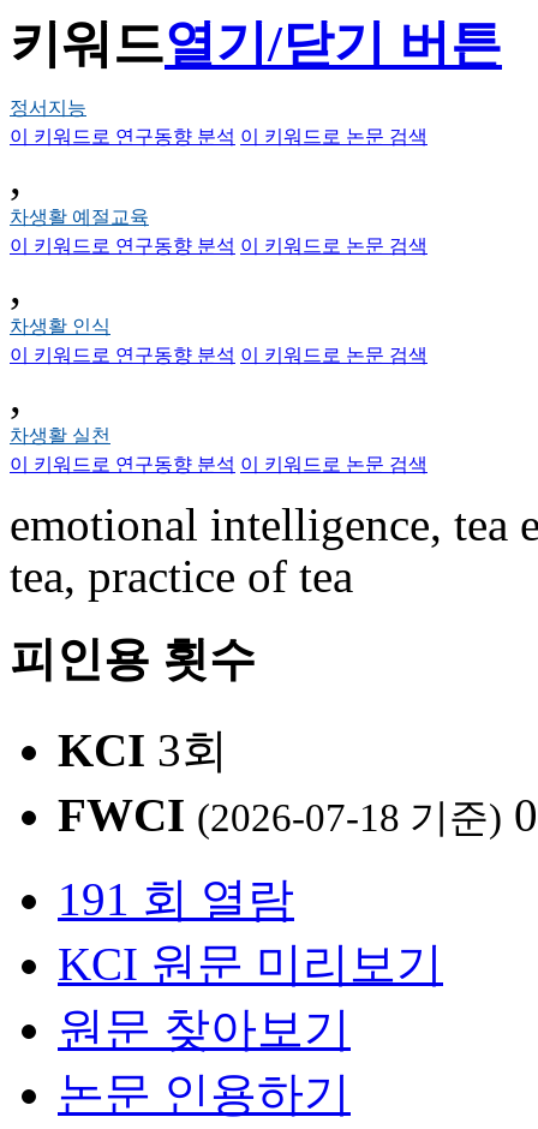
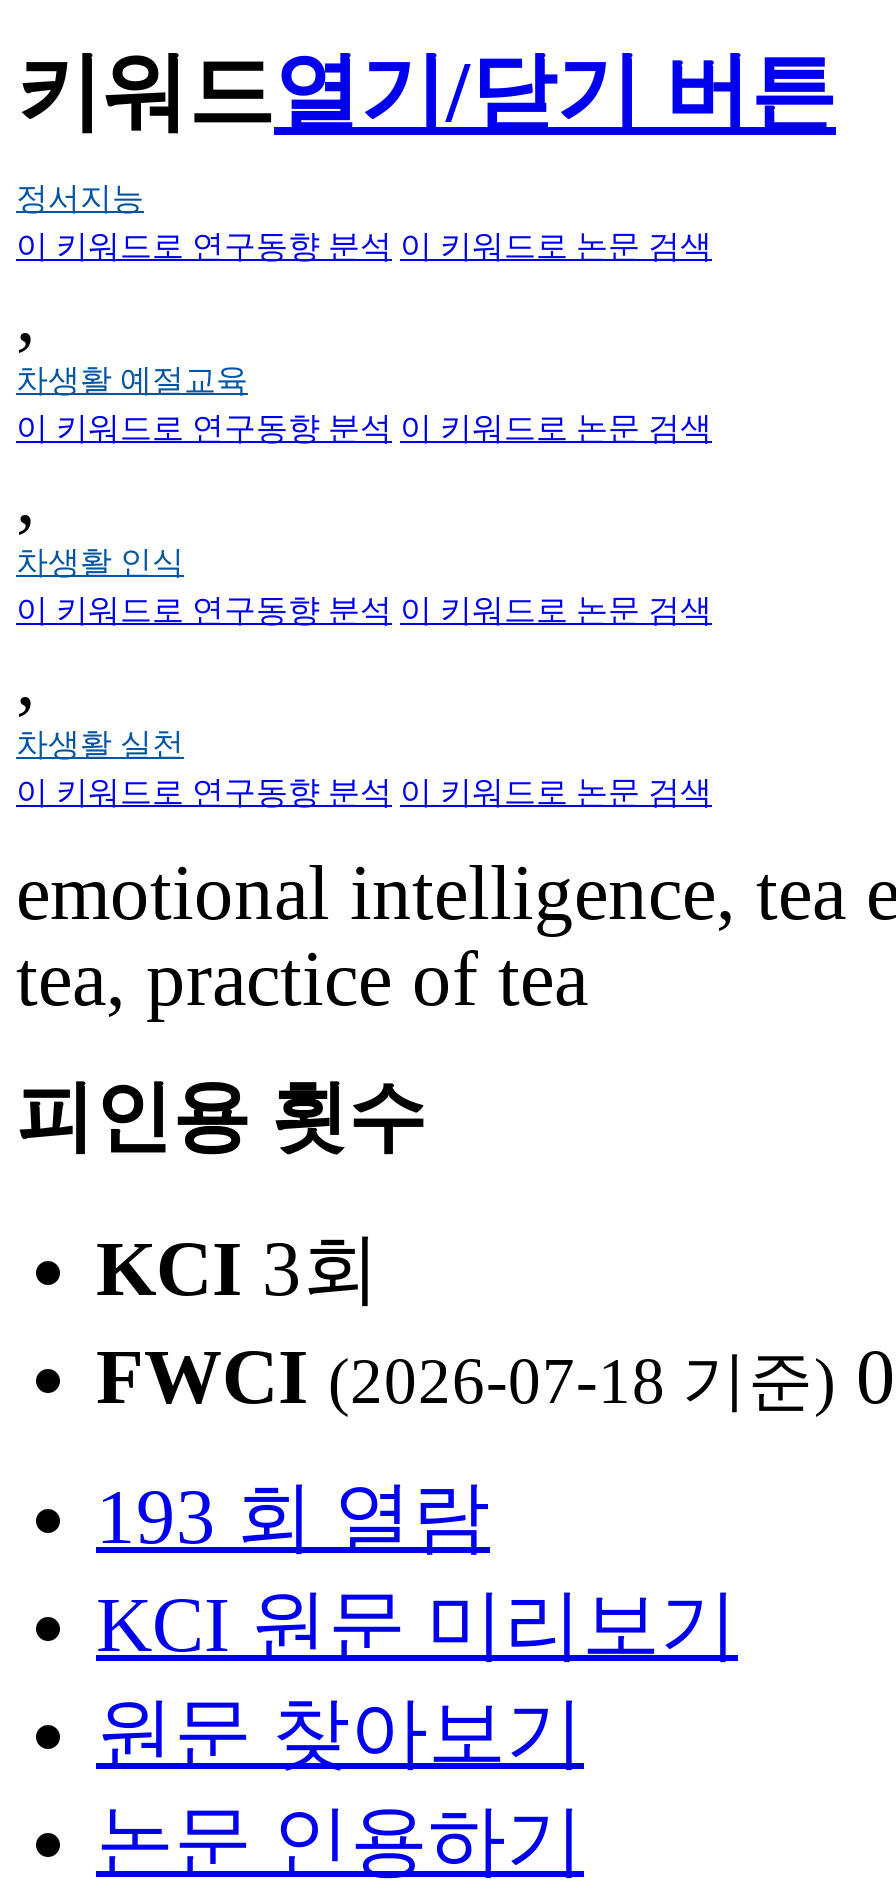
- 191 회 열람
+ 193 회 열람
